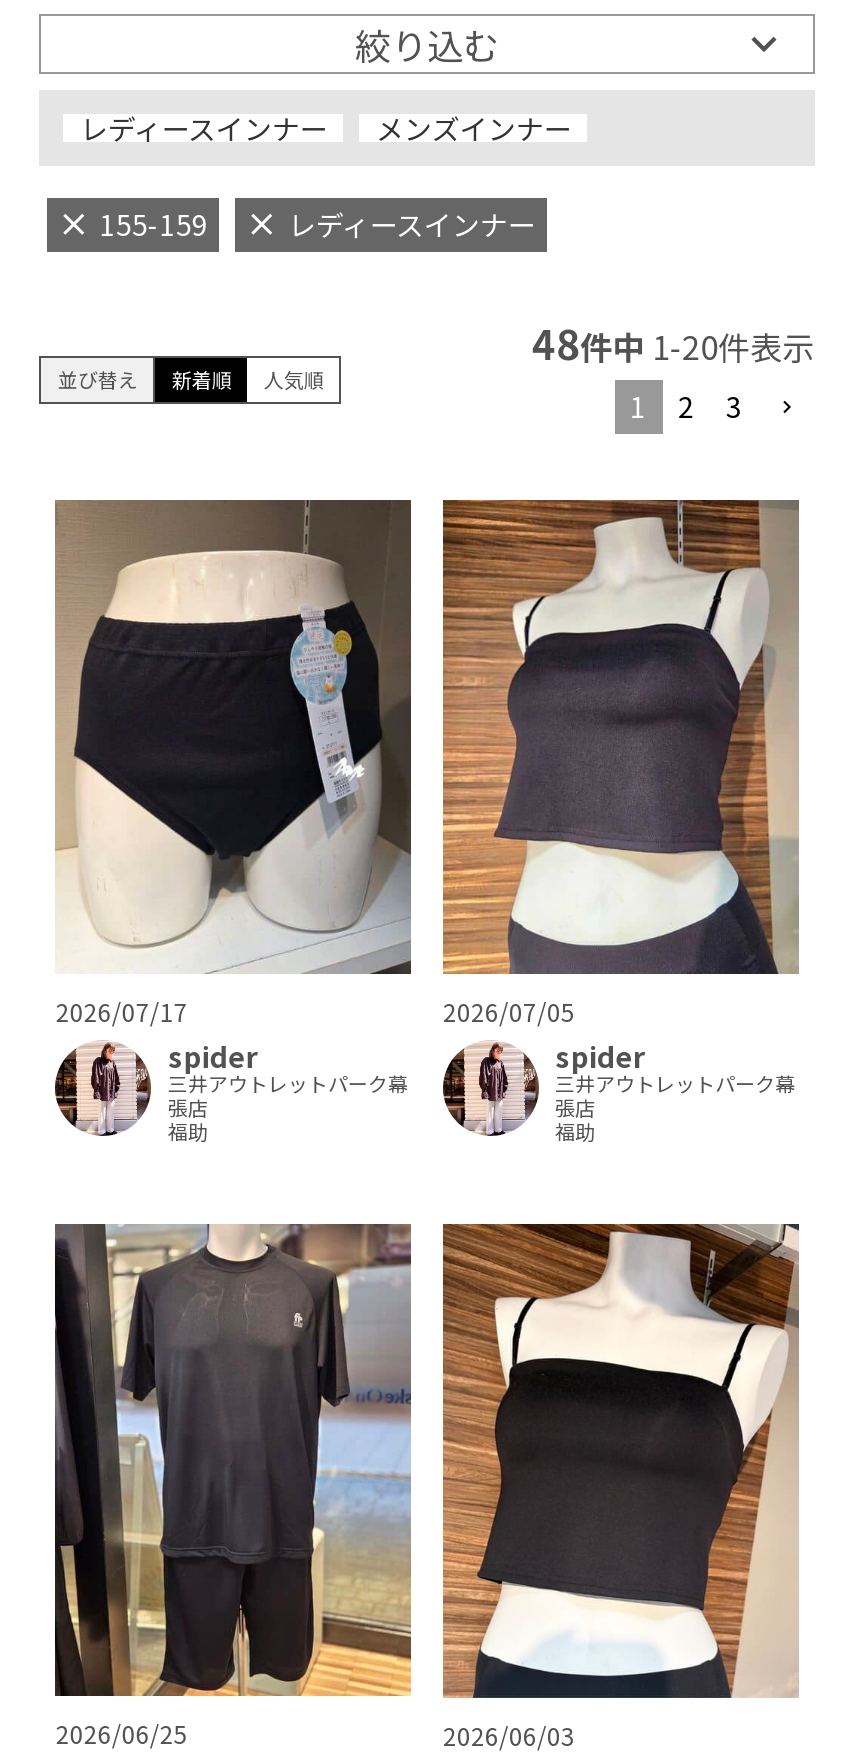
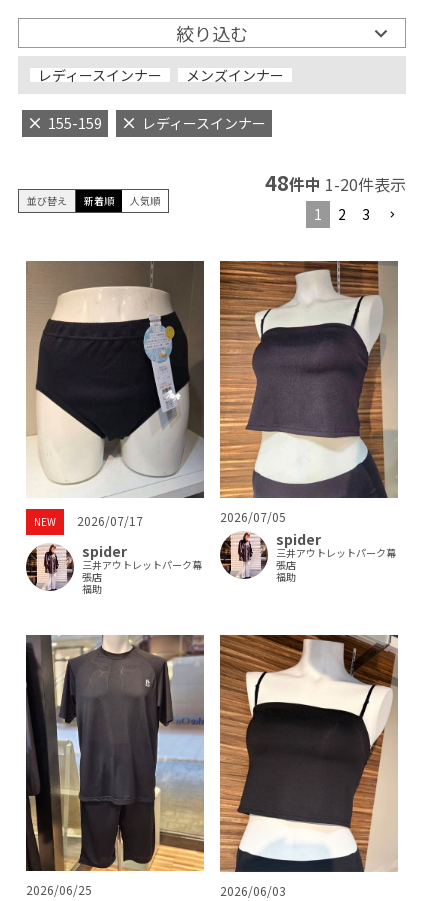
+ NEW
